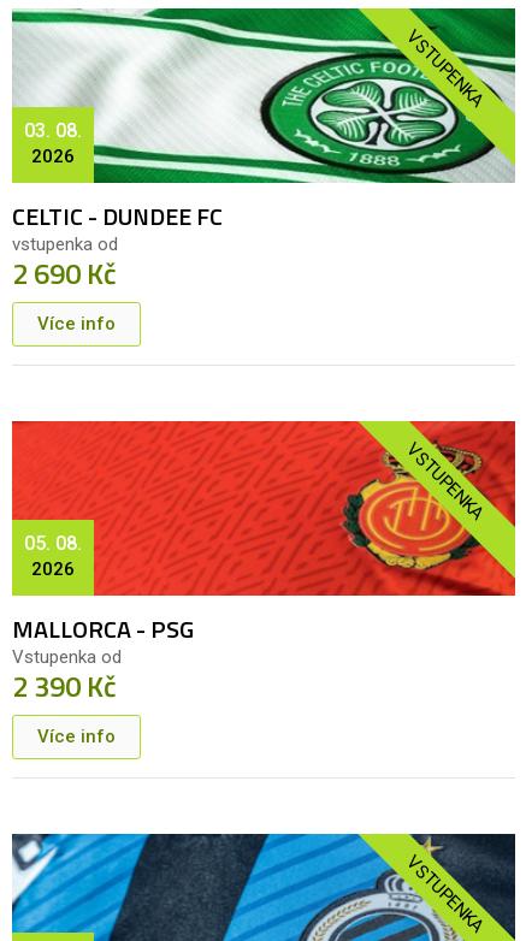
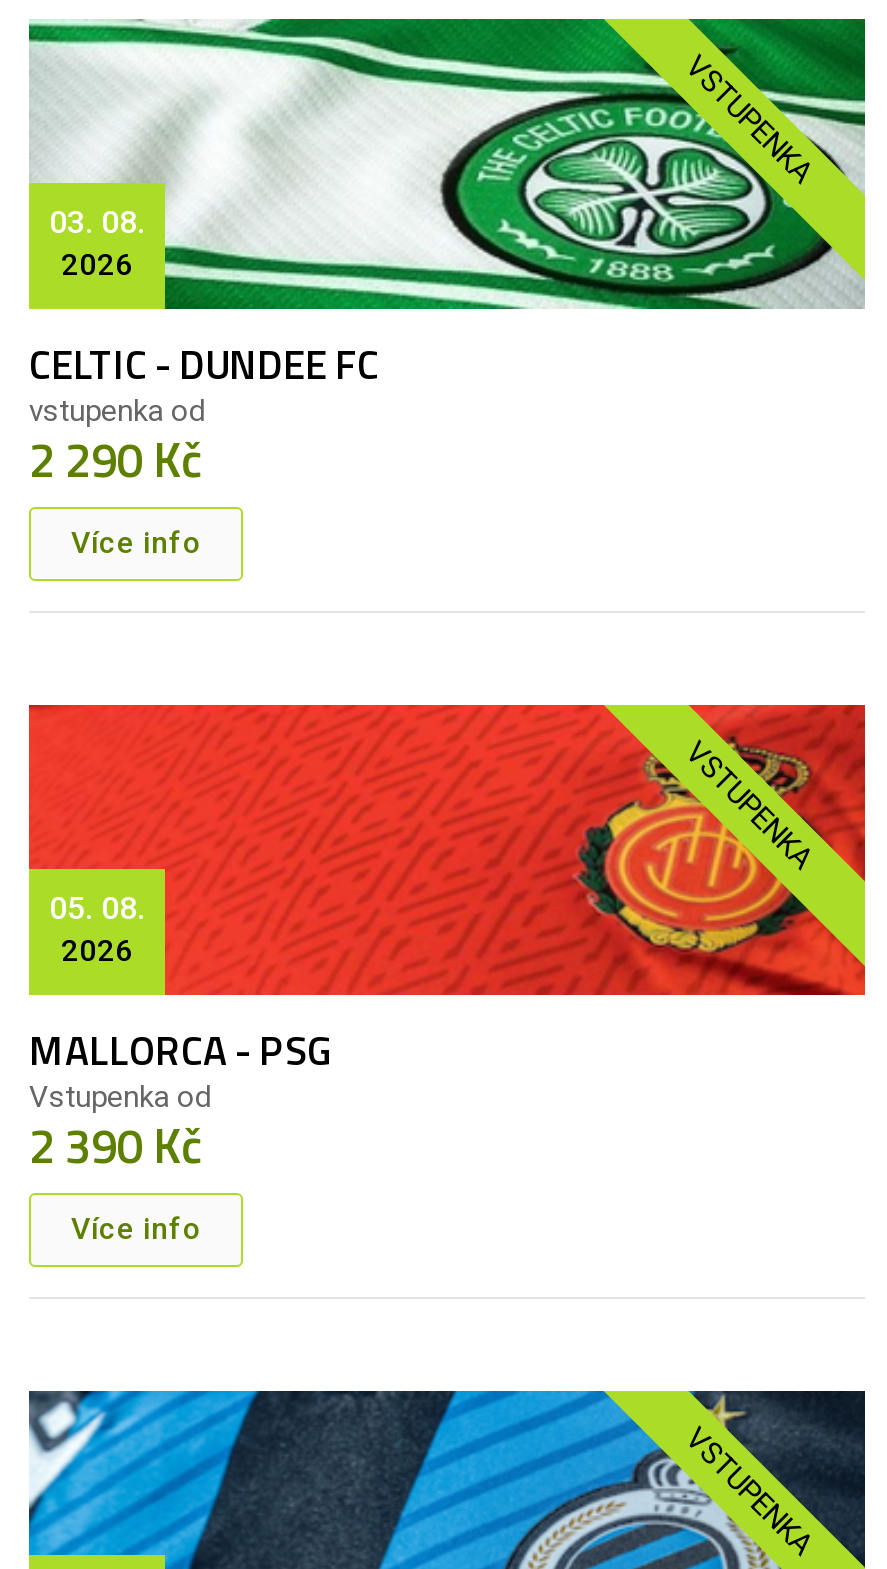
- 2 690 Kč
+ 2 290 Kč
